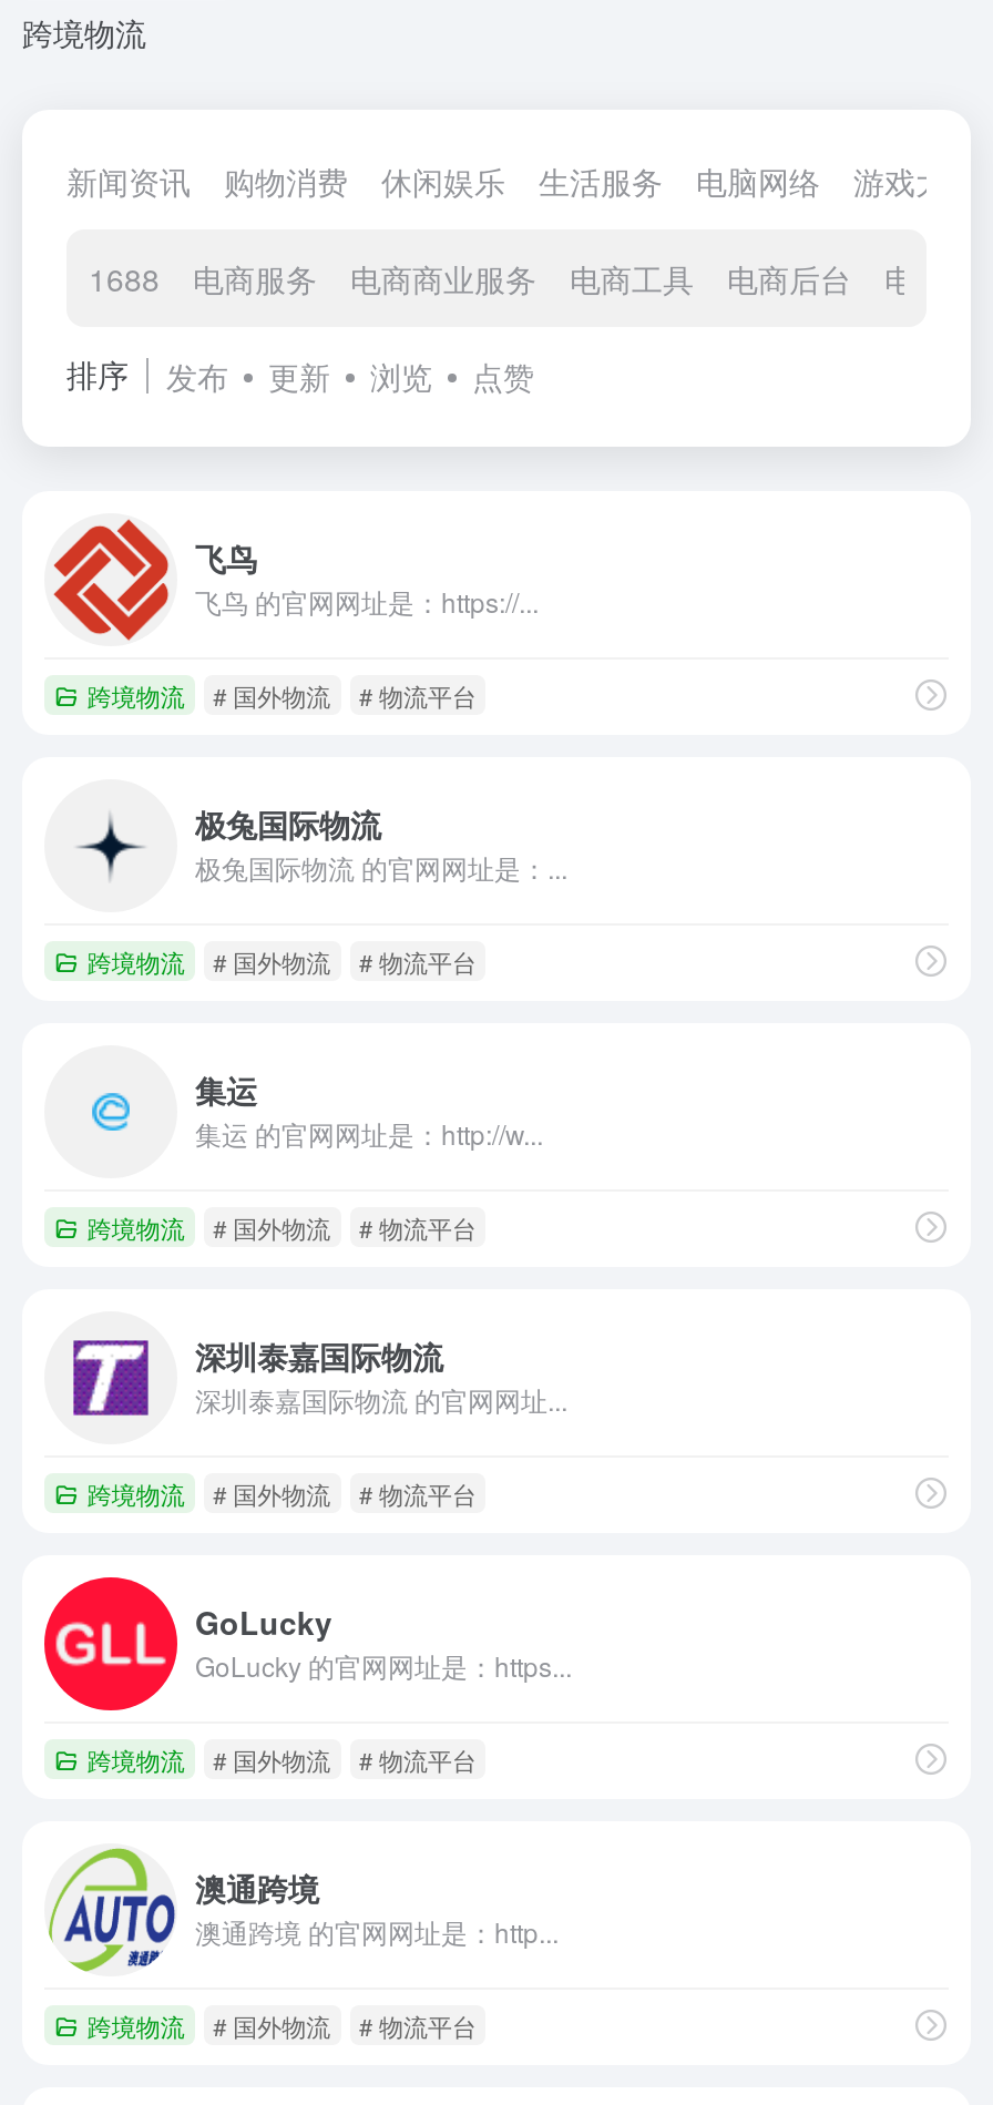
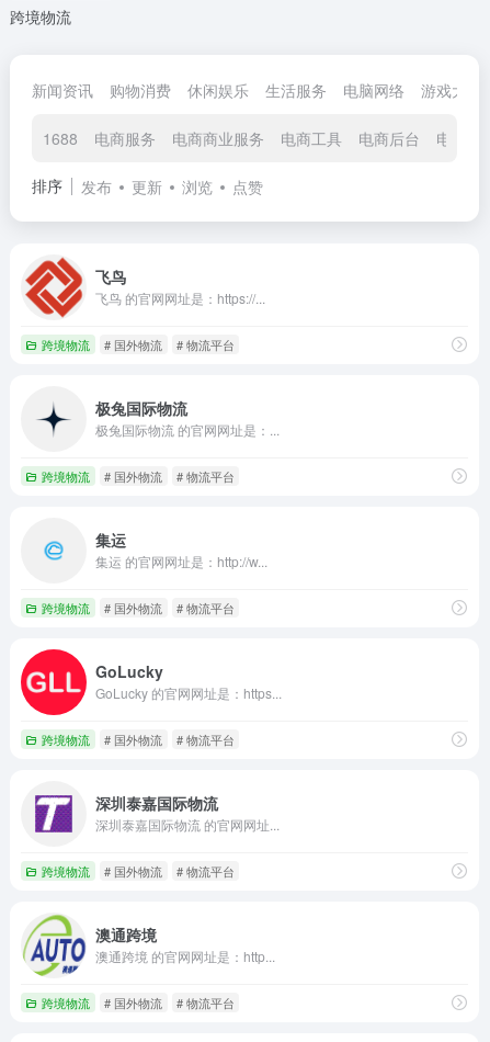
moved down: [image] | 深圳泰嘉国际物流 | 深圳泰嘉国际物流 的官网网址...

moved up: [image] | GoLucky | GoLucky 的官网网址是：https...
